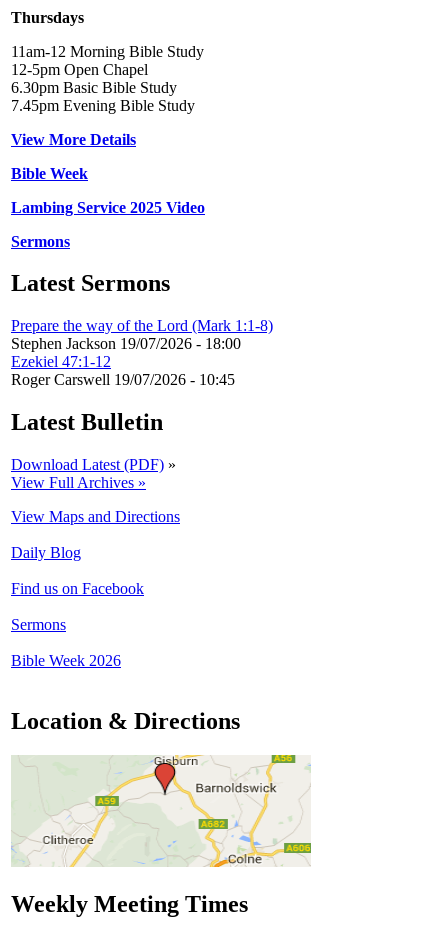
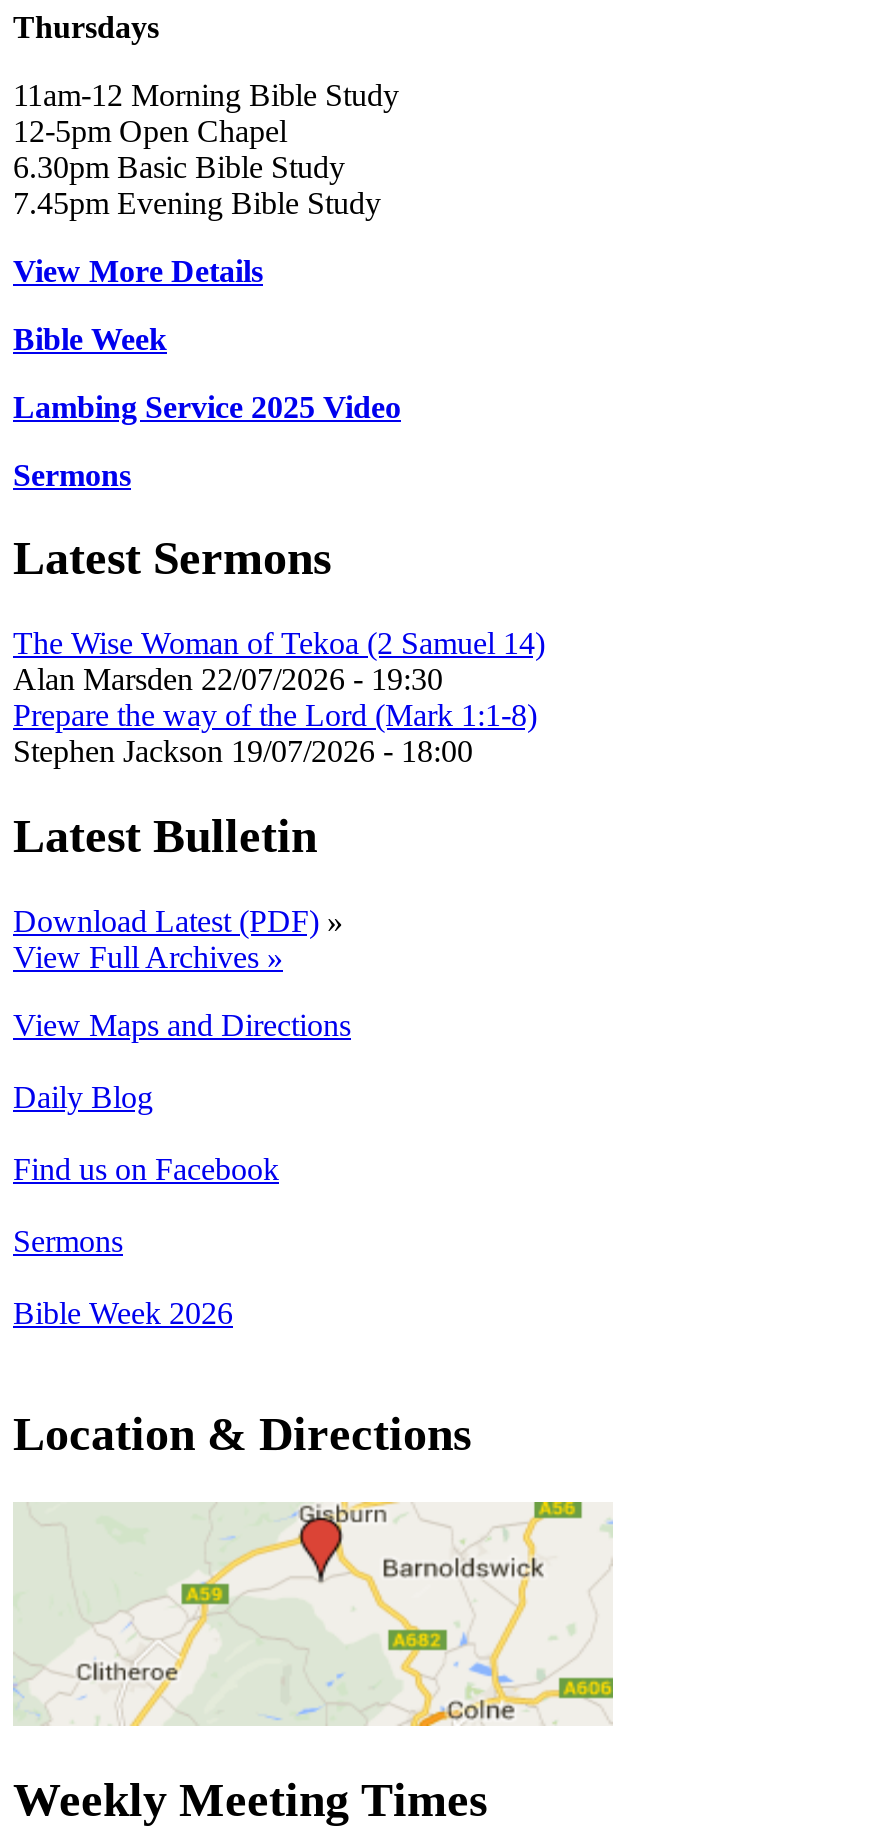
+ The Wise Woman of Tekoa (2 Samuel 14)
+ Alan Marsden 22/07/2026 - 19:30

moved down: Prepare the way of the Lord (Mark 1:1-8) | Stephen Jackson 19/07/2026 - 18:00

- Ezekiel 47:1-12
- Roger Carswell 19/07/2026 - 10:45
